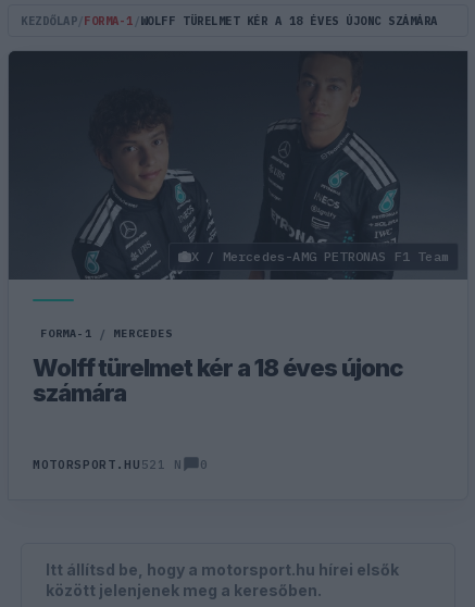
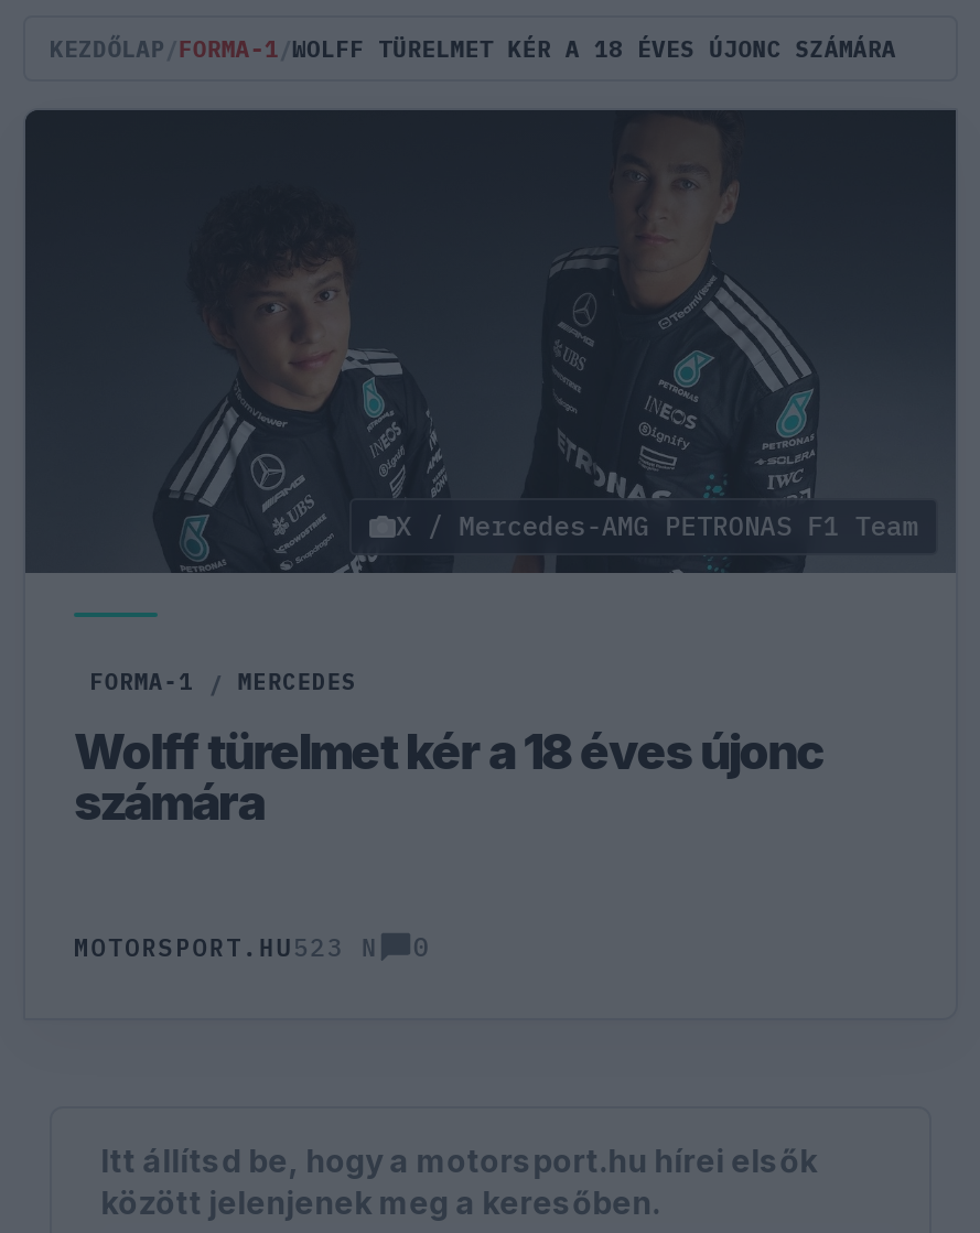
- MOTORSPORT.HU 521 N
+ MOTORSPORT.HU 523 N
